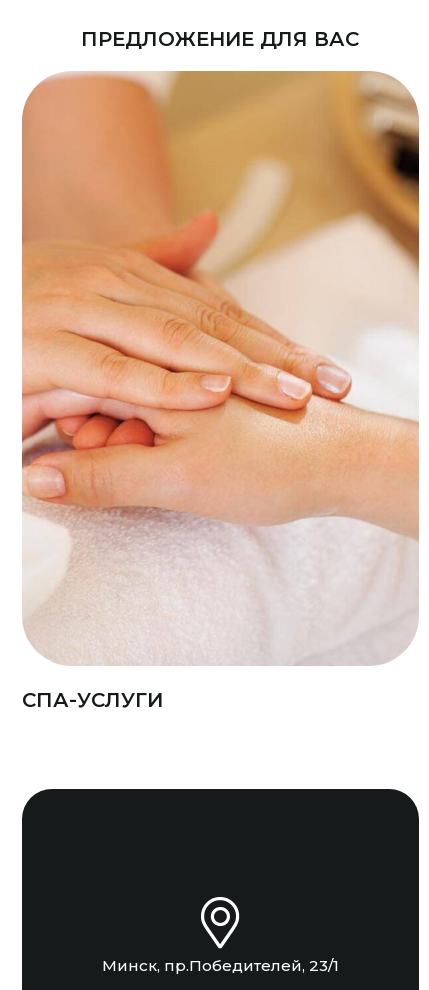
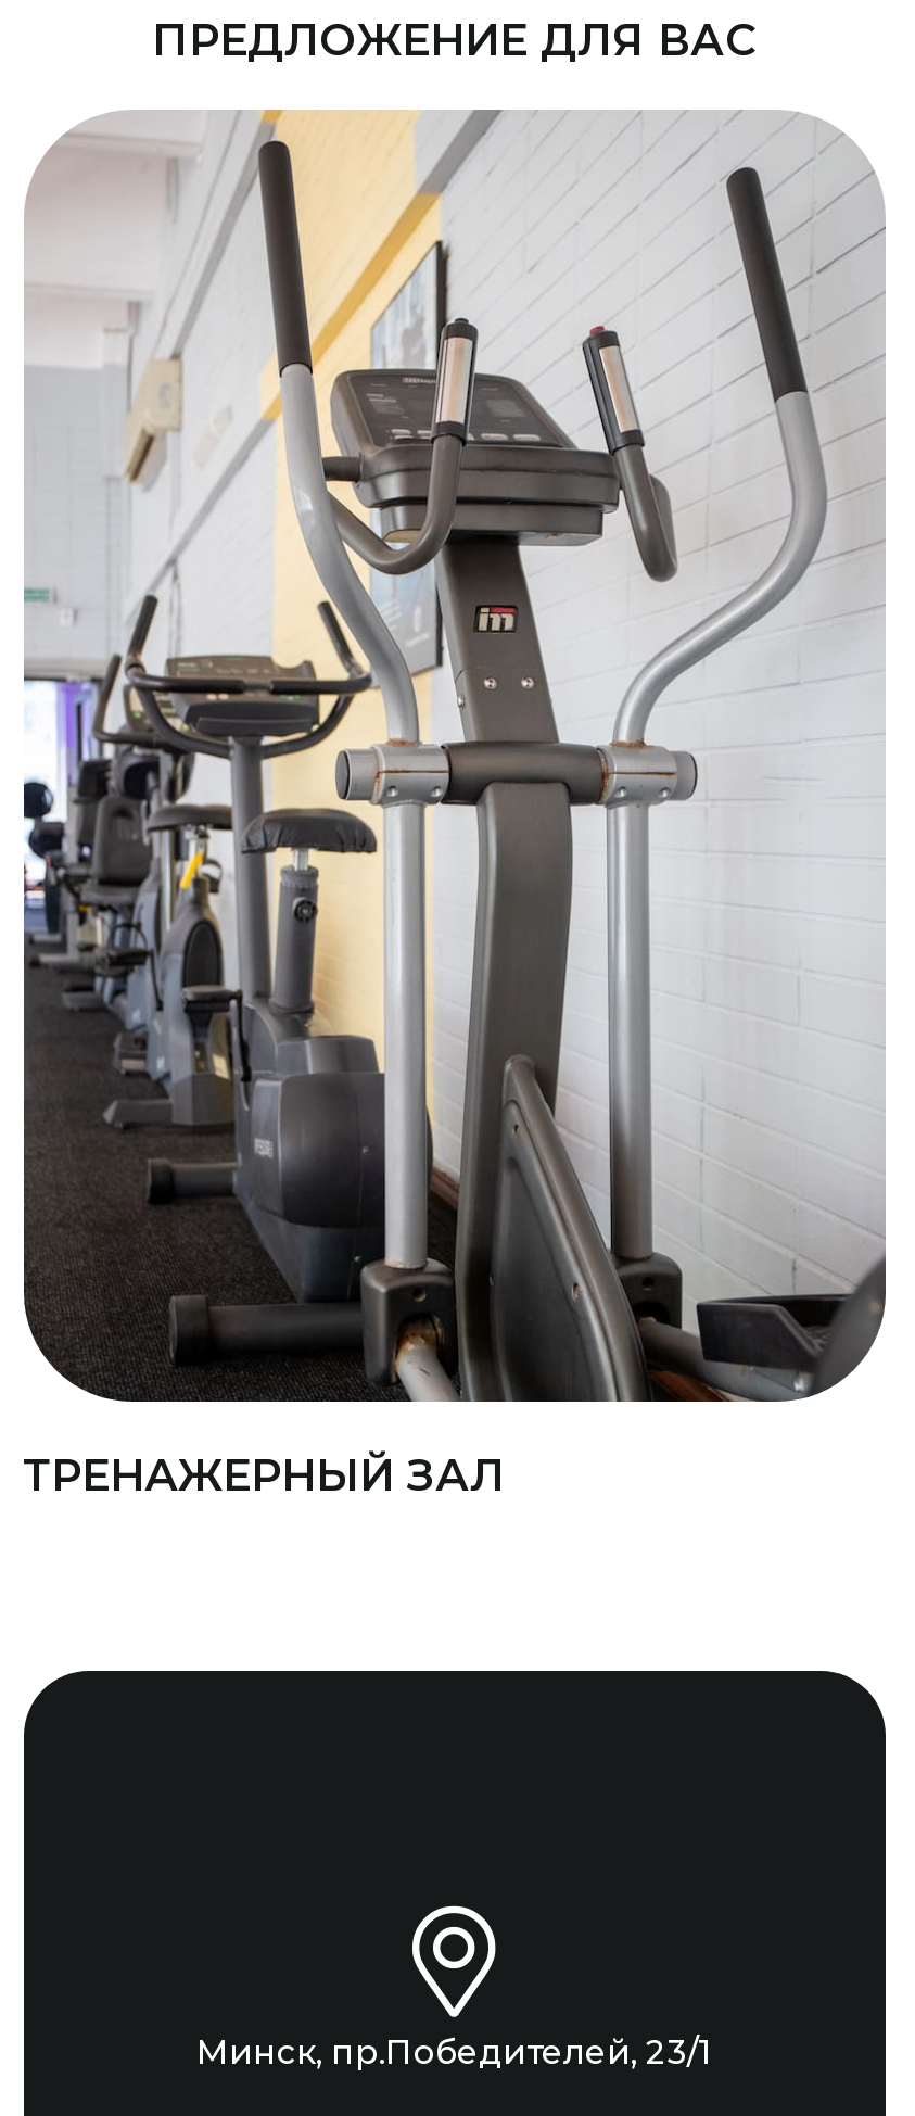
- [image]
- СПА-УСЛУГИ
+ [image]
+ ТРЕНАЖЕРНЫЙ ЗАЛ
